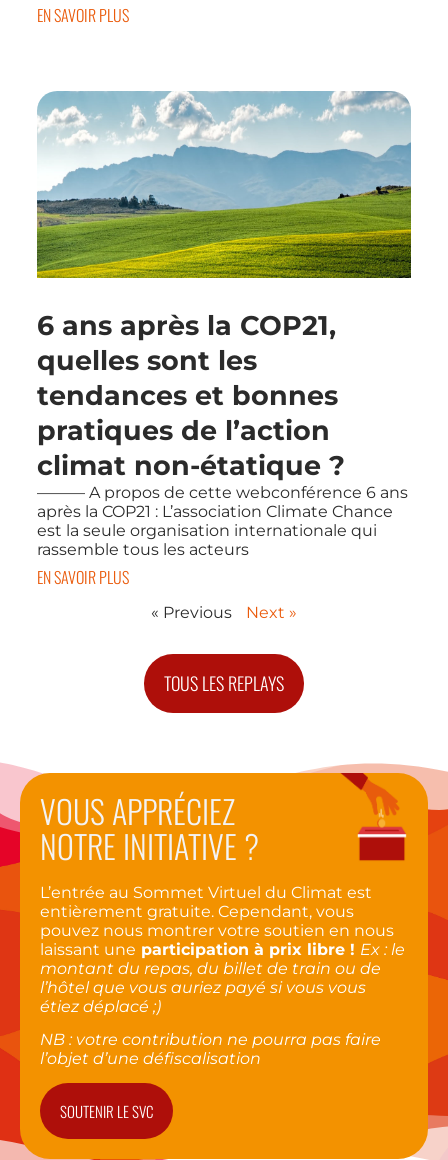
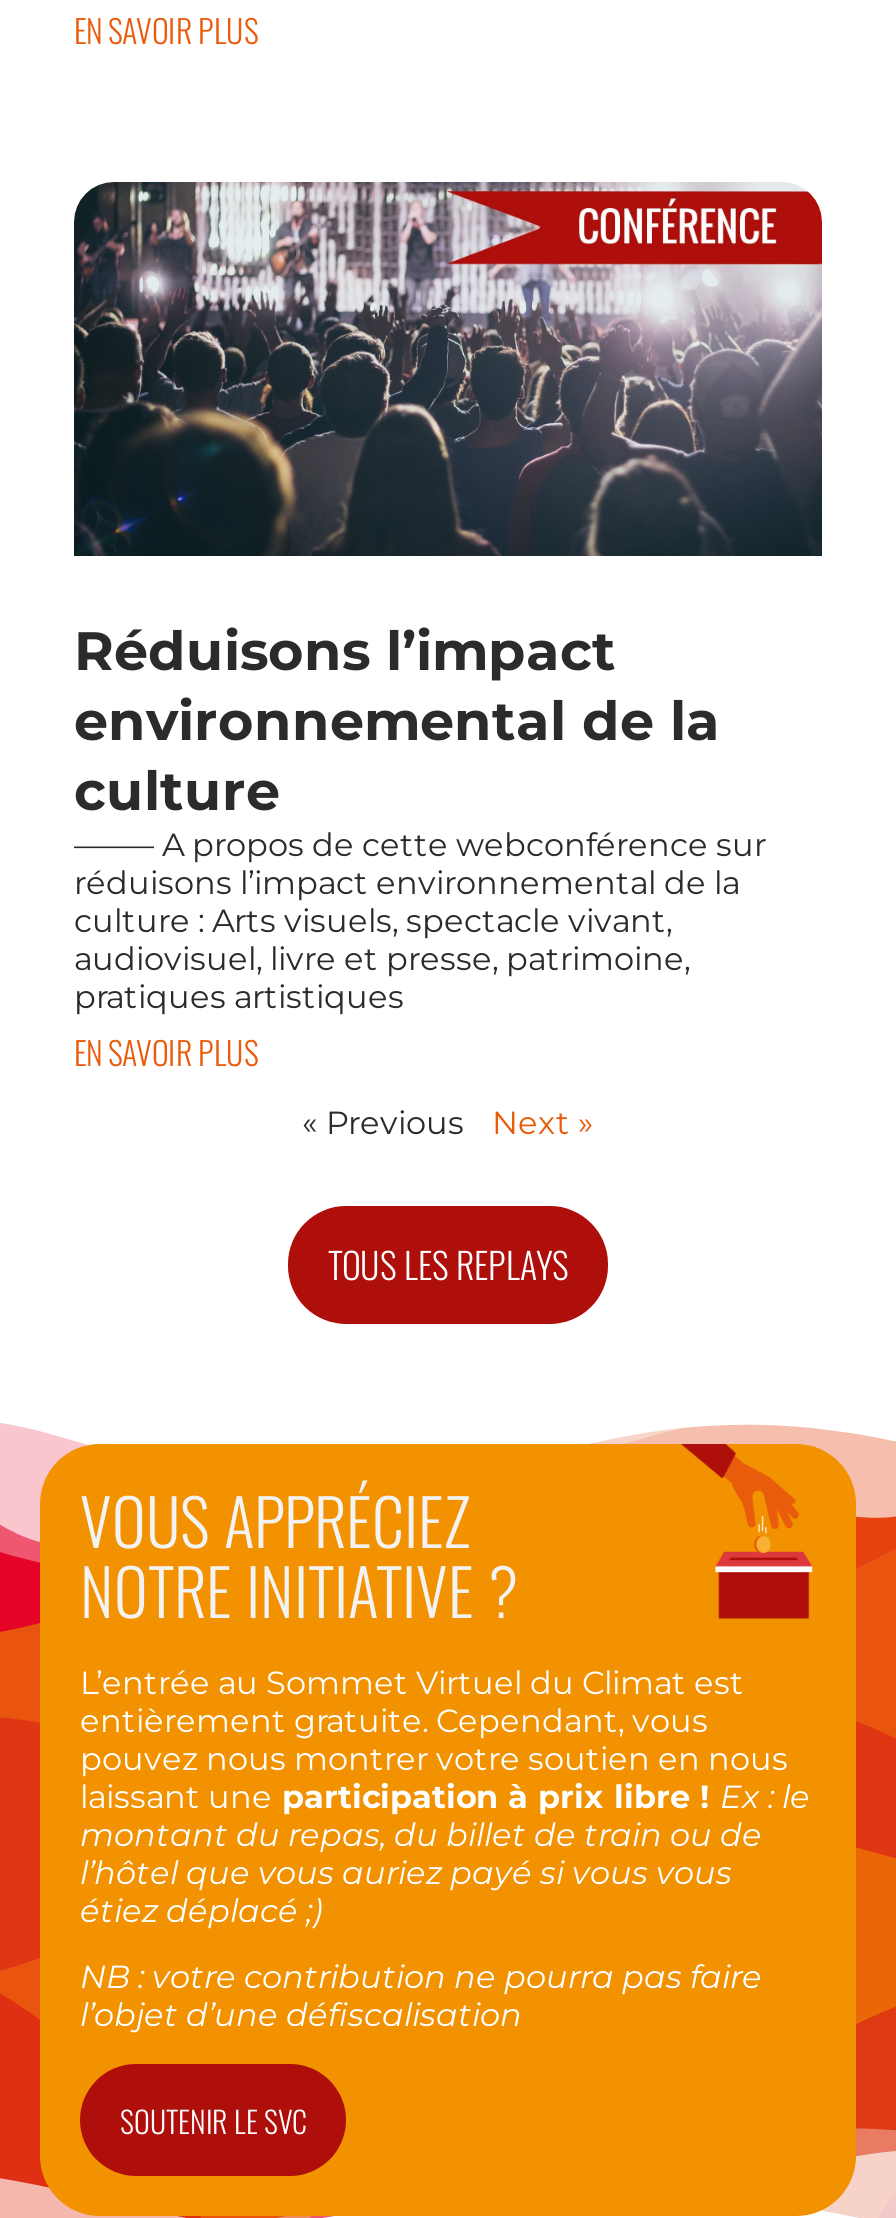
- [image]
- 6 ans après la COP21,
- quelles sont les
- tendances et bonnes
- pratiques de l’action
- climat non-étatique ?
- ——— A propos de cette webconférence 6 ans
- après la COP21 : L’association Climate Chance
- est la seule organisation internationale qui
- rassemble tous les acteurs
+ [image]
+ Réduisons l’impact
+ environnemental de la
+ culture
+ ——– A propos de cette webconférence sur
+ réduisons l’impact environnemental de la
+ culture : Arts visuels, spectacle vivant,
+ audiovisuel, livre et presse, patrimoine,
+ pratiques artistiques
